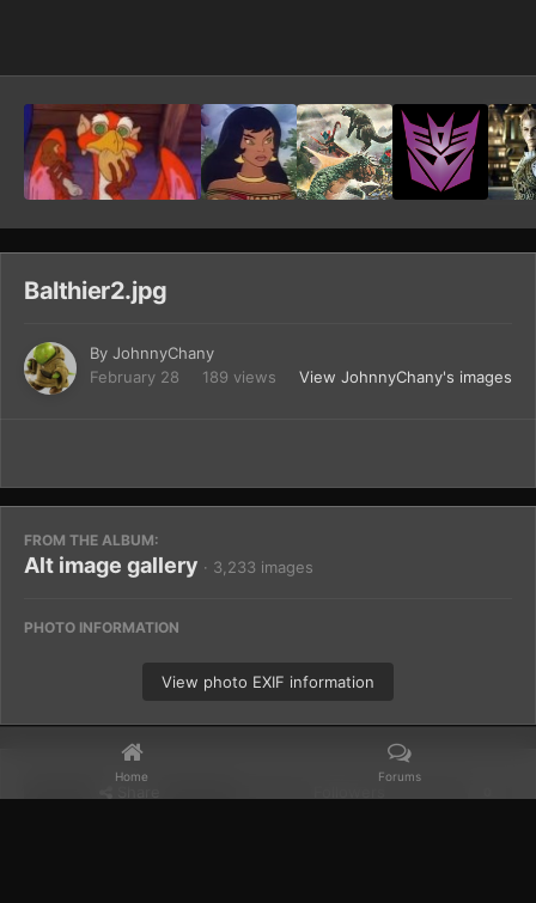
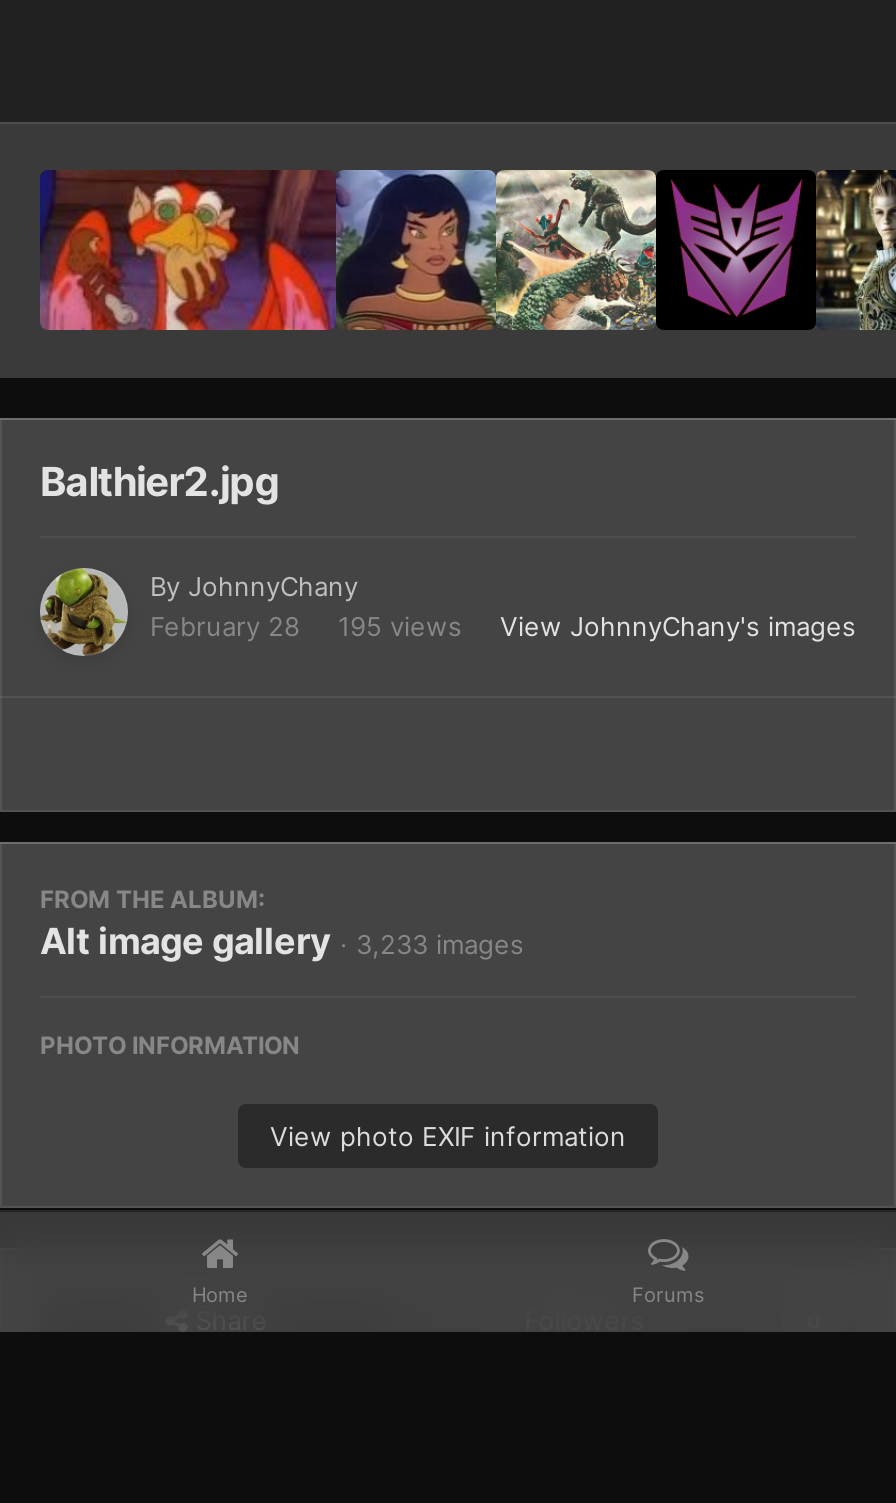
- February 28 189 views View JohnnyChany's images
+ February 28 195 views View JohnnyChany's images
